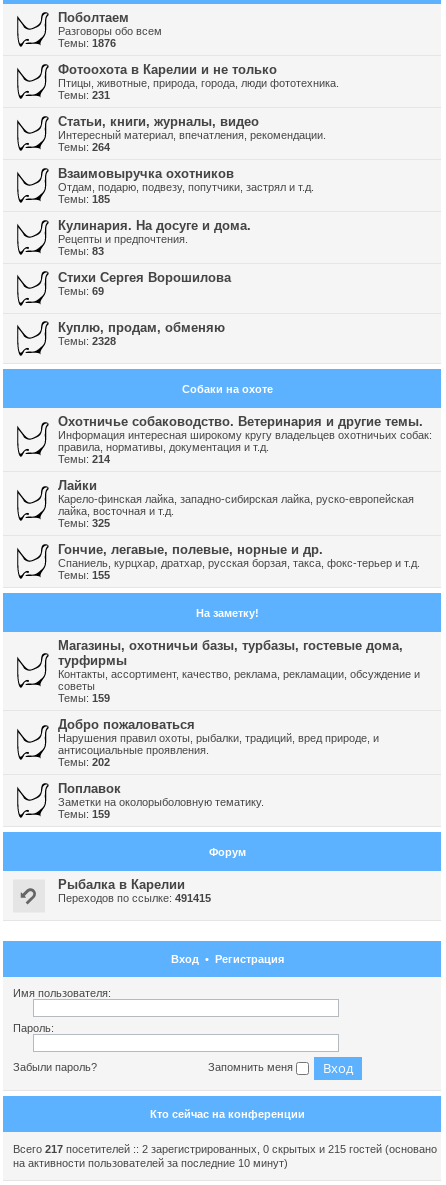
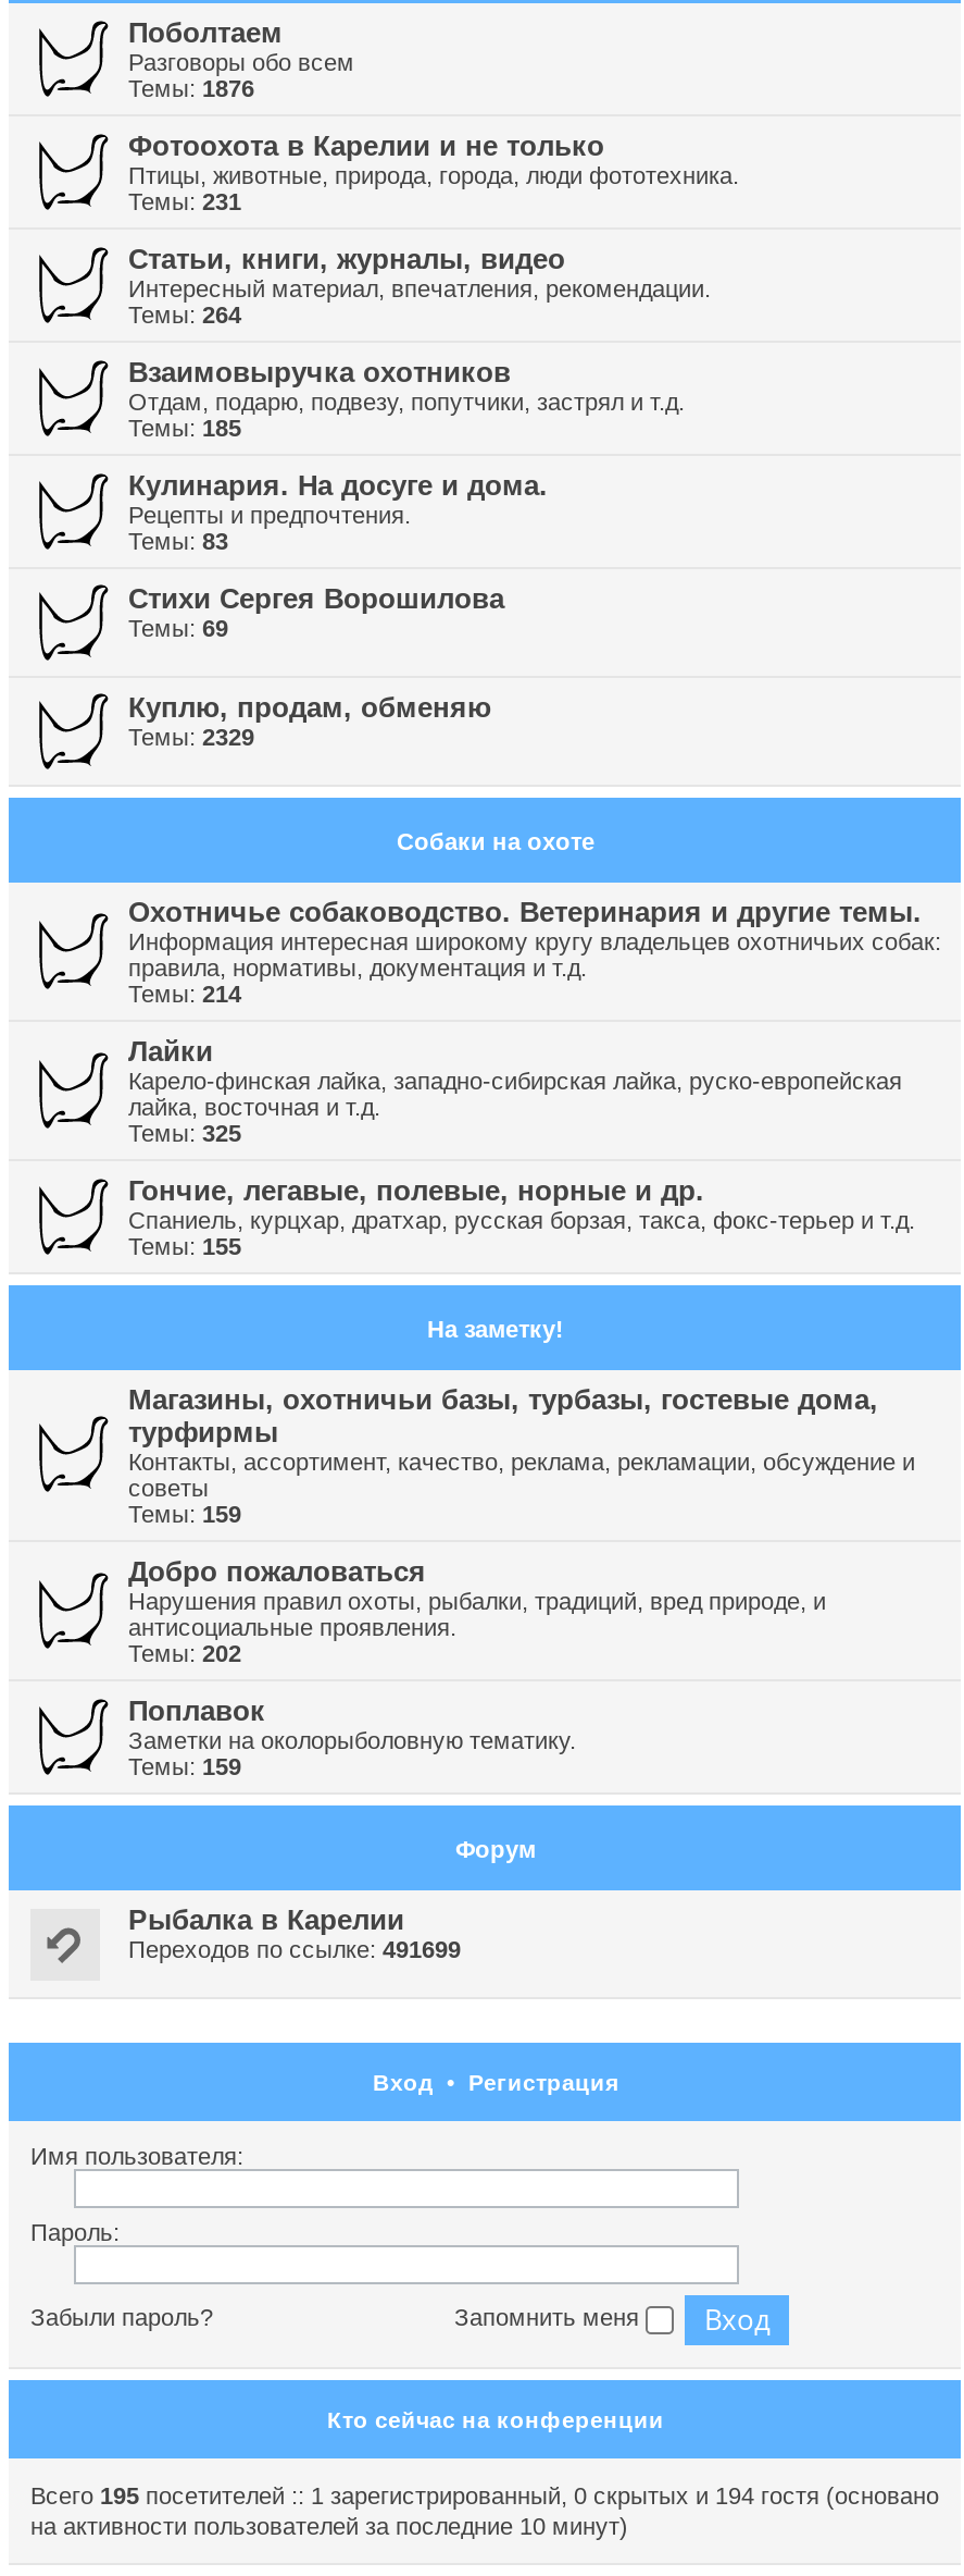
- Темы: 2328
+ Темы: 2329

- Переходов по ссылке: 491415
+ Переходов по ссылке: 491699

- Всего 217 посетителей :: 2 зарегистрированных, 0 скрытых и 215 гостей (основано
+ Всего 195 посетителей :: 1 зарегистрированный, 0 скрытых и 194 гостя (основано
